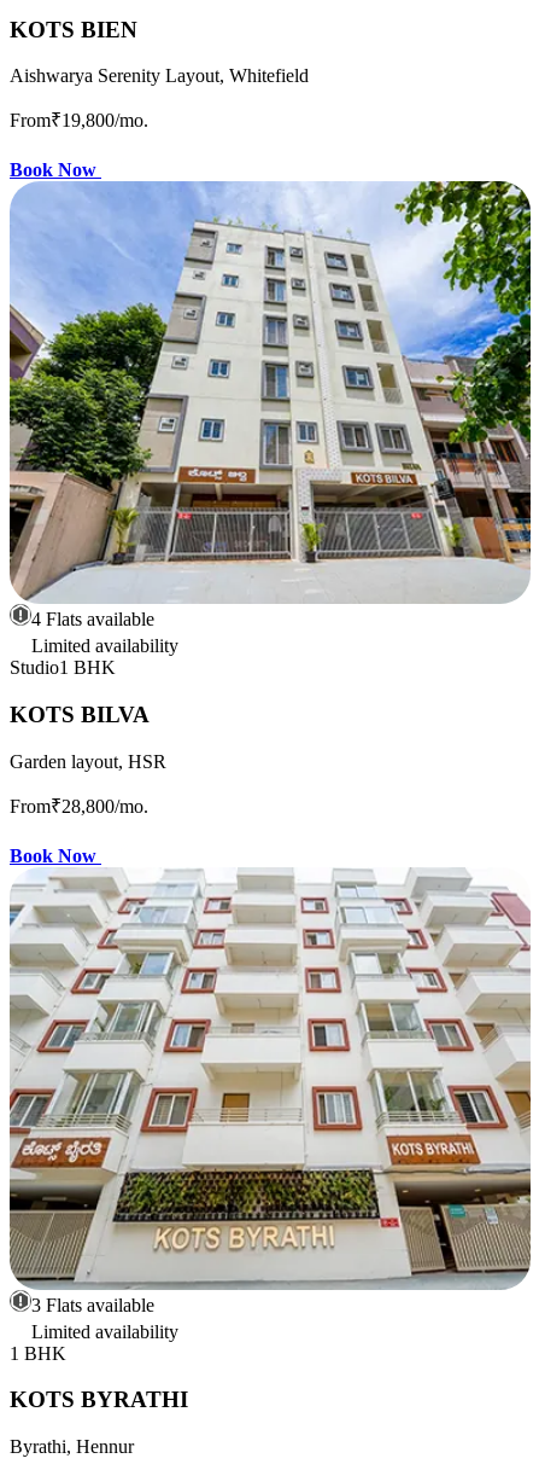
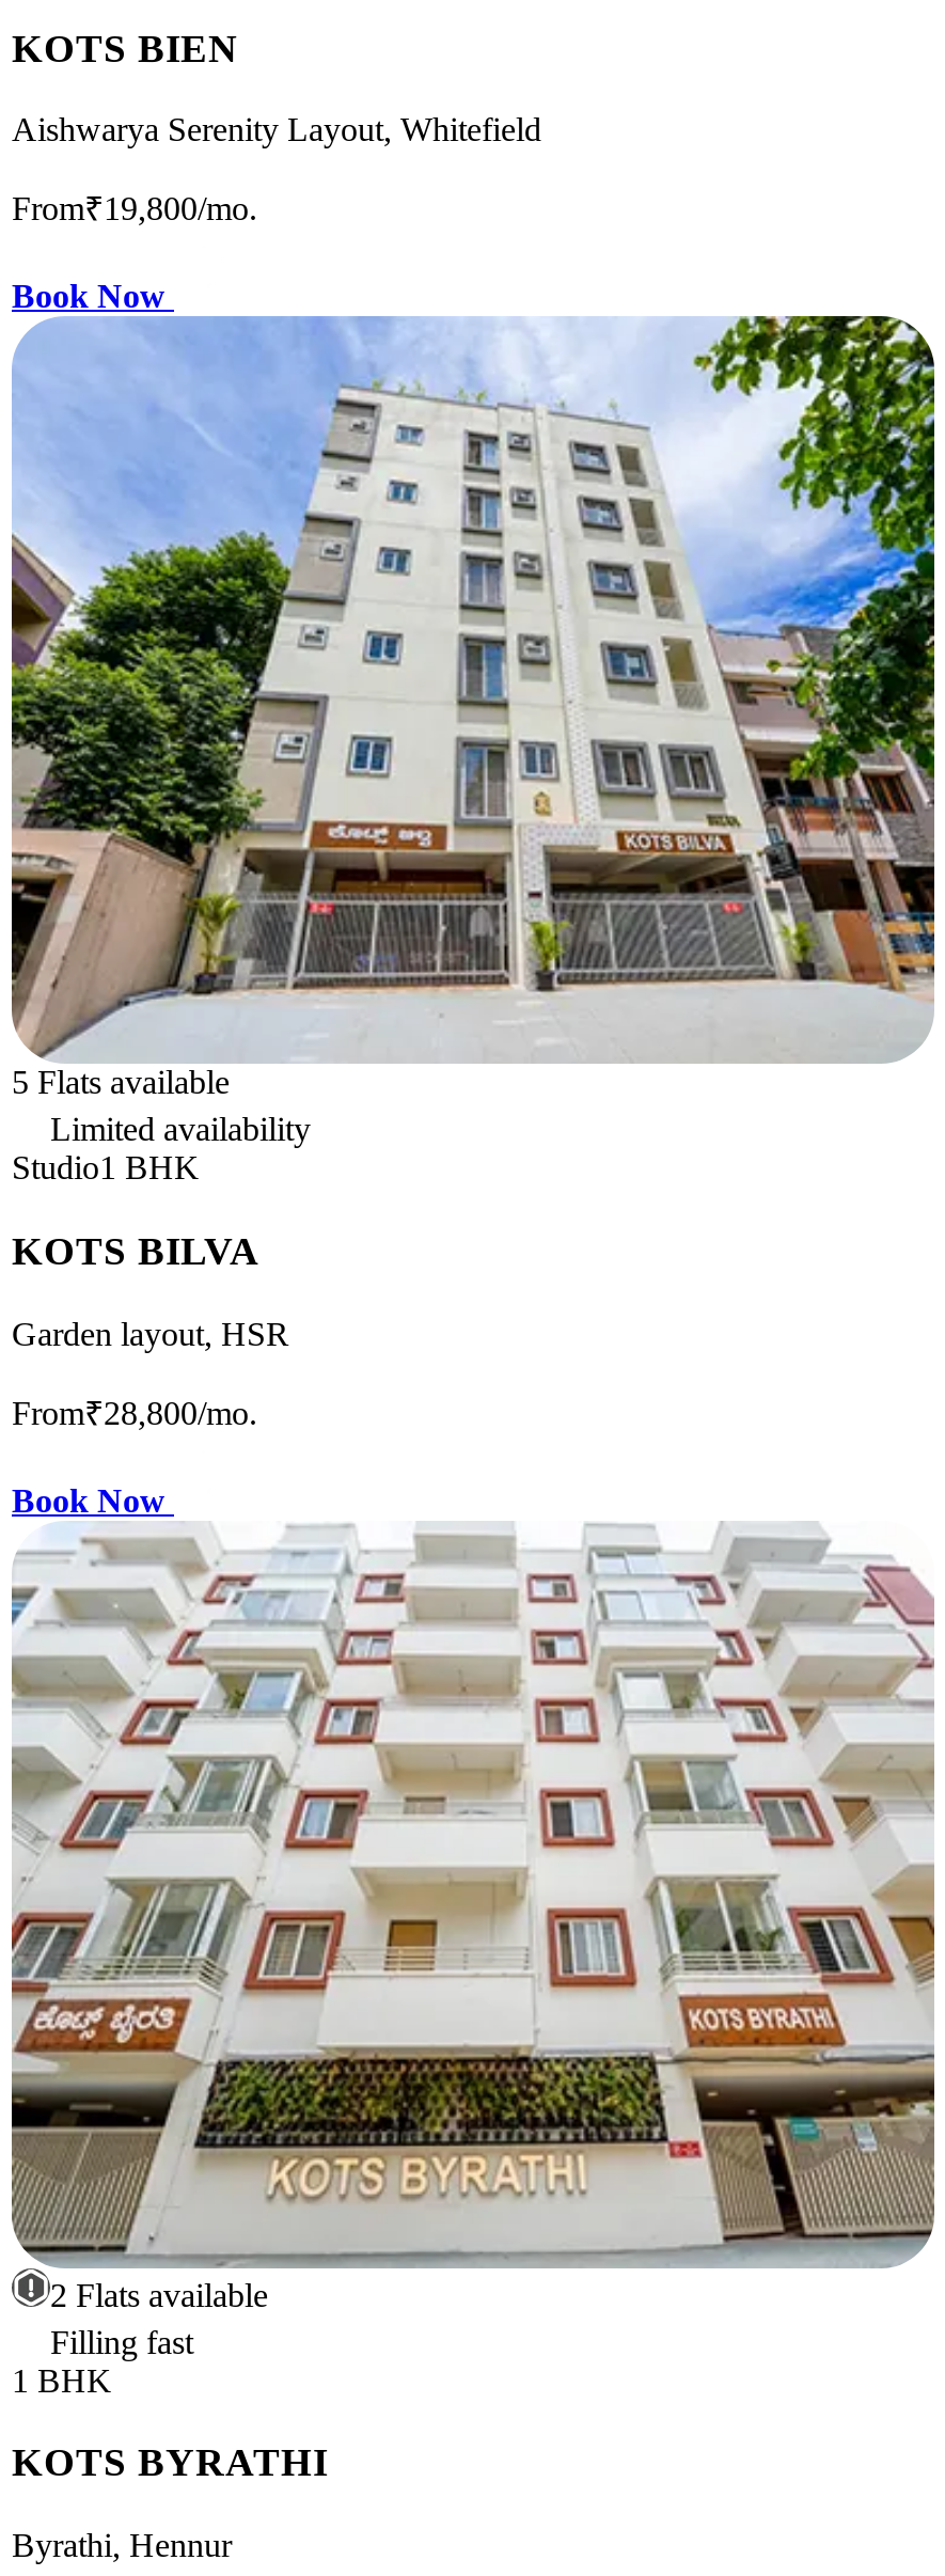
- 4 Flats available
+ 5 Flats available

- 3 Flats available
- Limited availability
+ 2 Flats available
+ Filling fast
